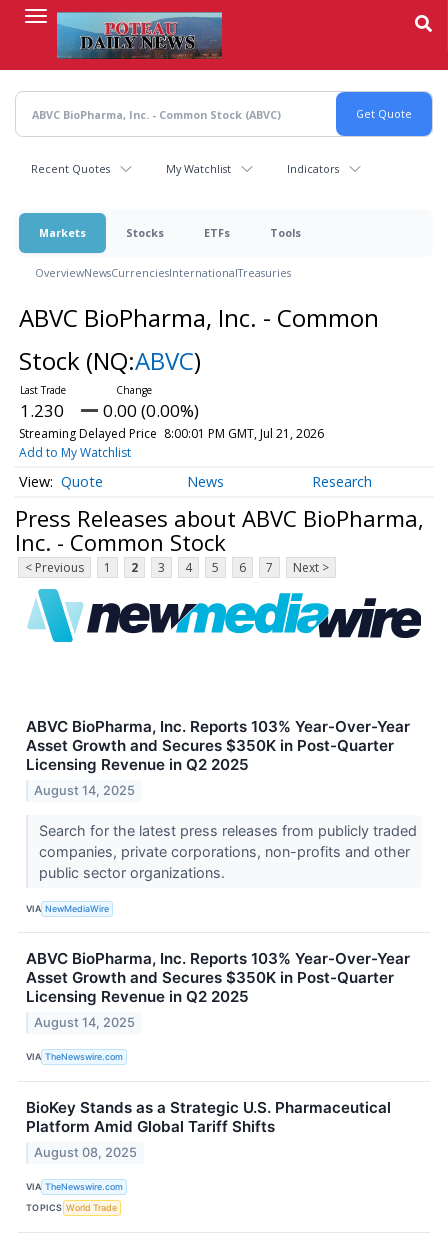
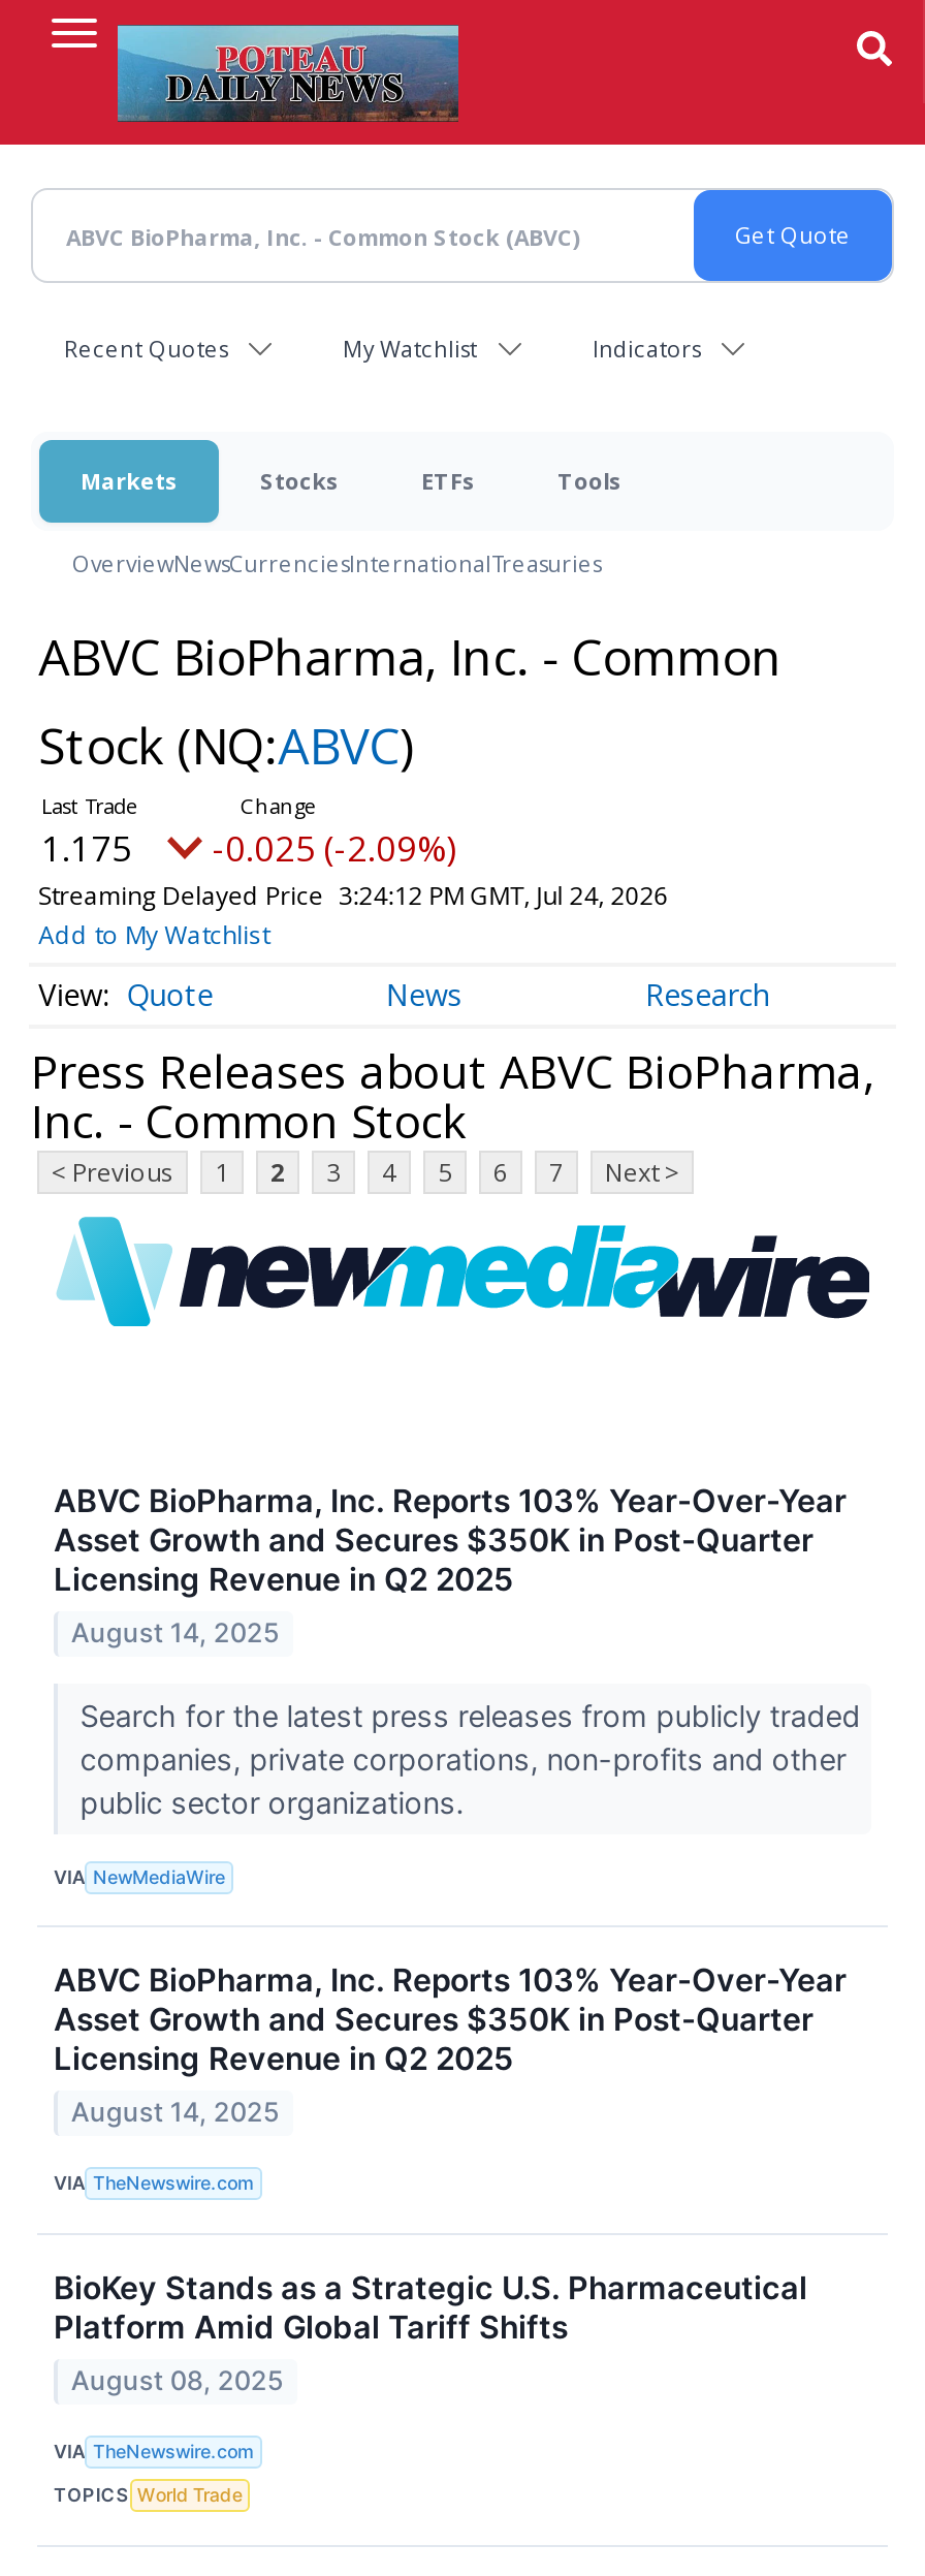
- 1.230
+ 1.175

- 0.00 (0.00%)
+ -0.025 (-2.09%)

- Streaming Delayed Price 8:00:01 PM GMT, Jul 21, 2026
+ Streaming Delayed Price 3:24:12 PM GMT, Jul 24, 2026
